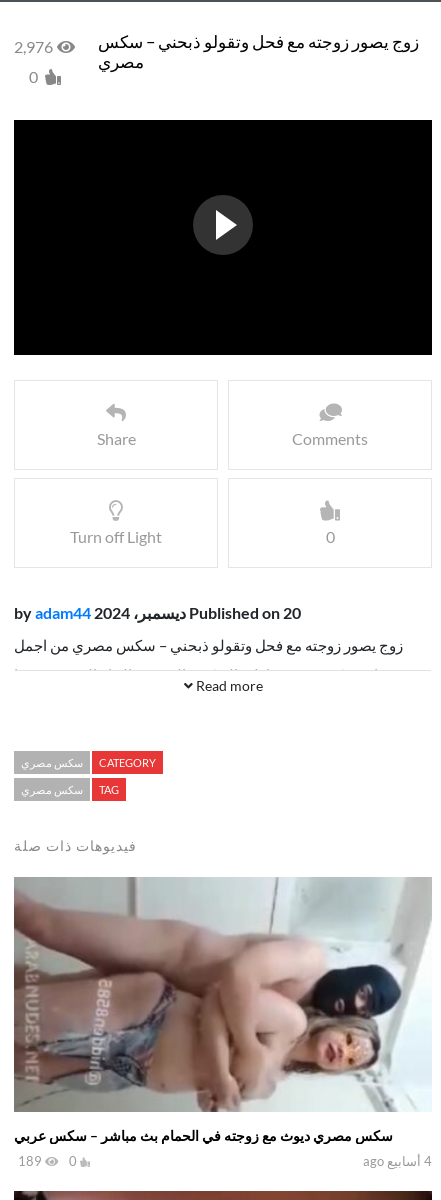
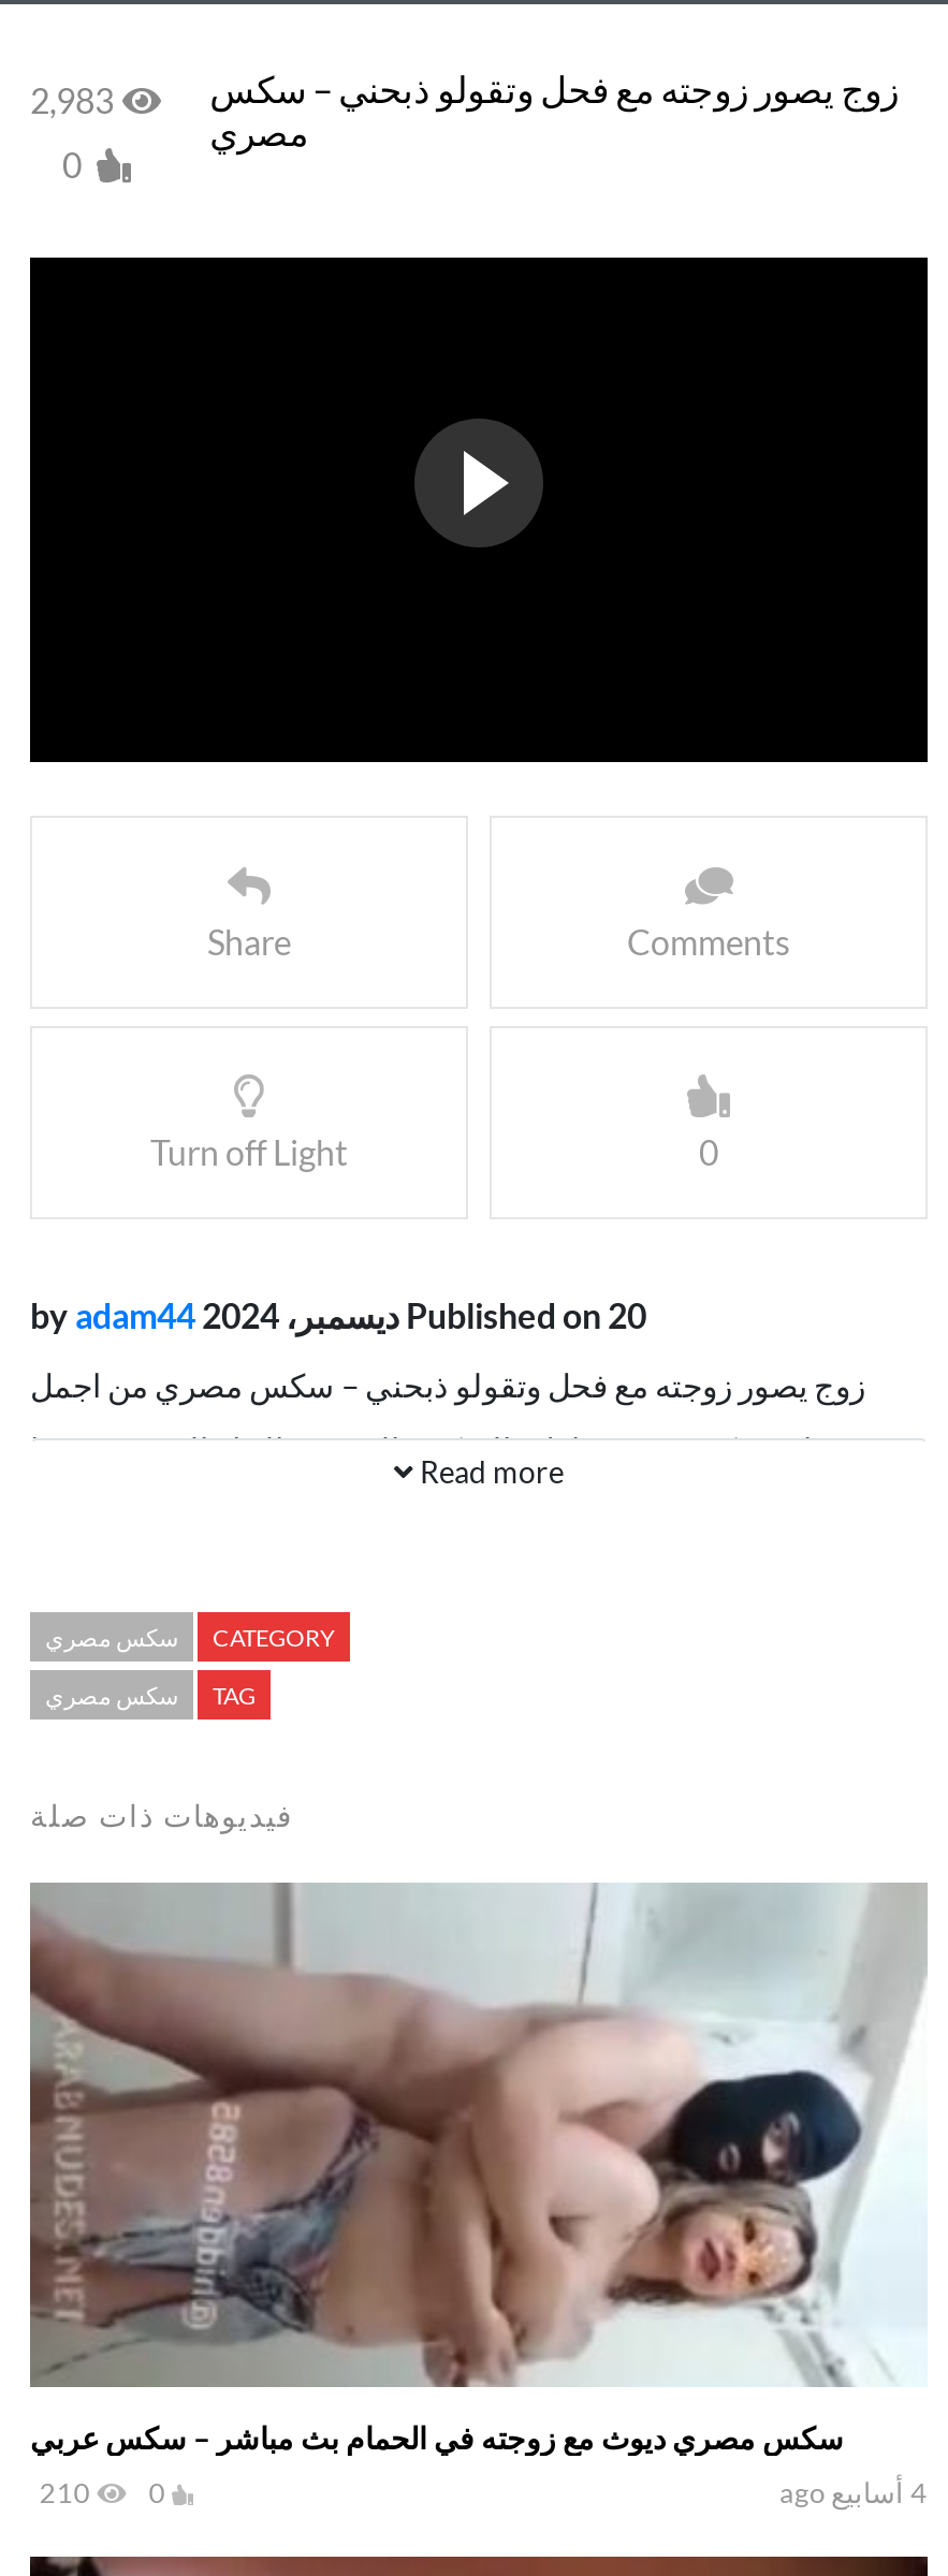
- 2,976
+ 2,983

- 189 0
+ 210 0
